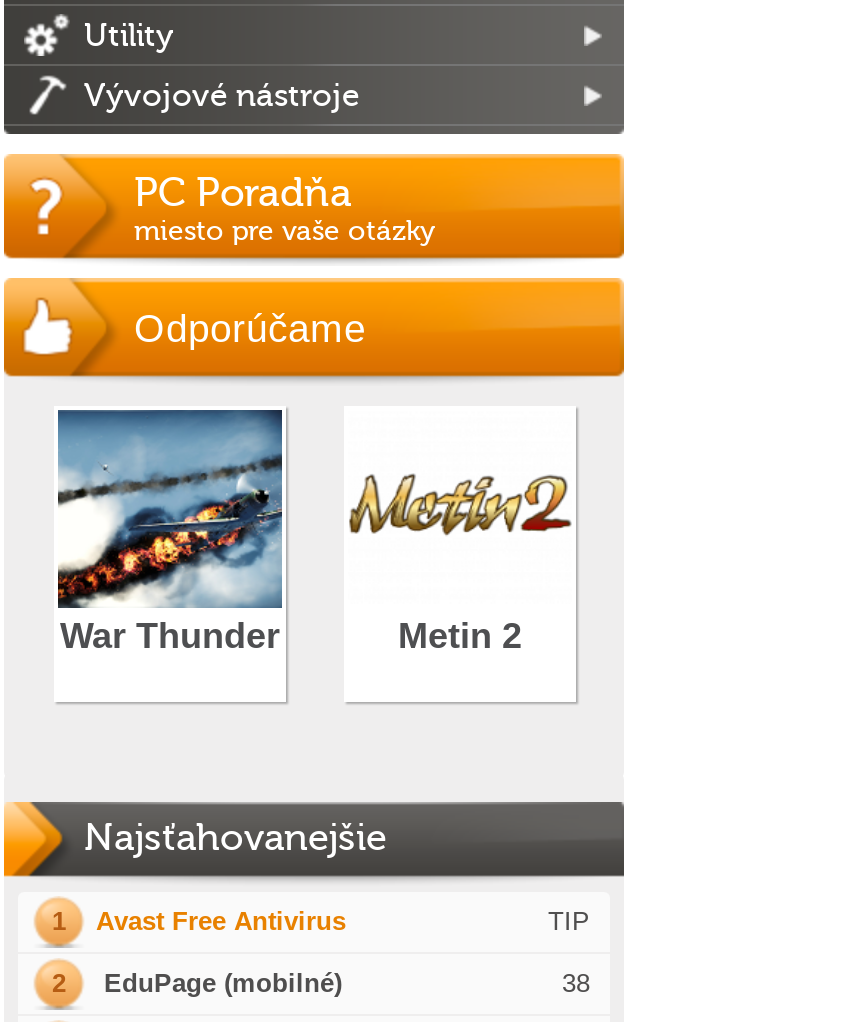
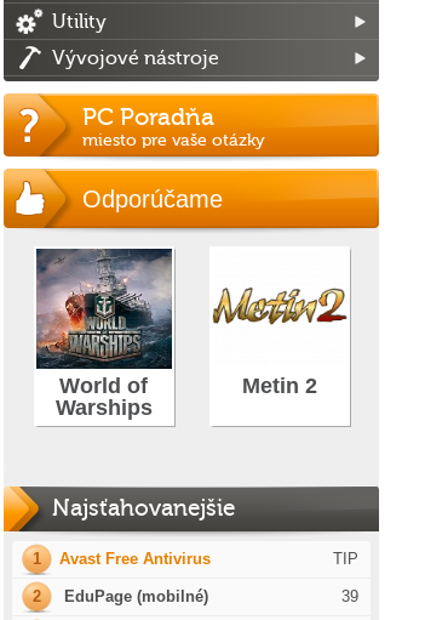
- [image]
- War Thunder
+ [image]
+ World of
+ Warships

- 38
+ 39
